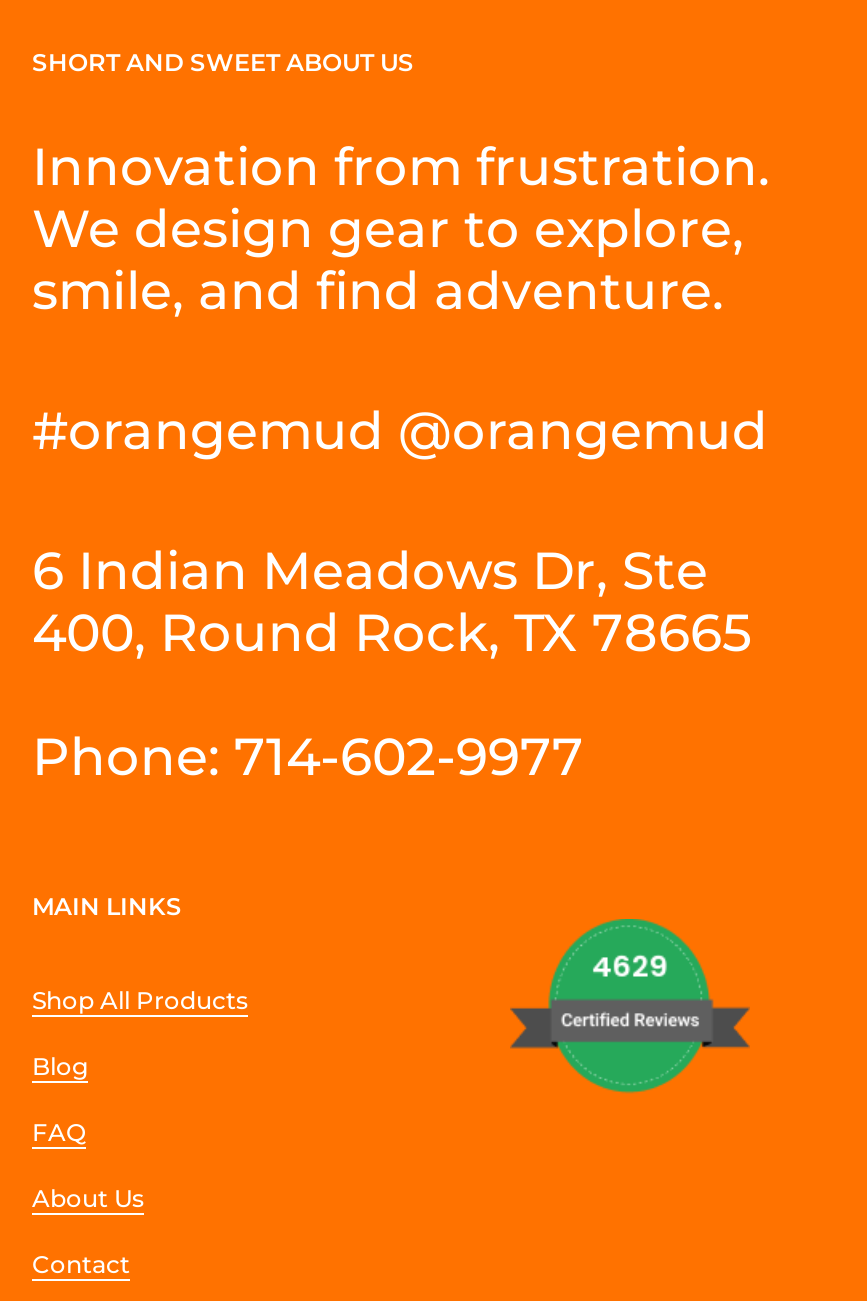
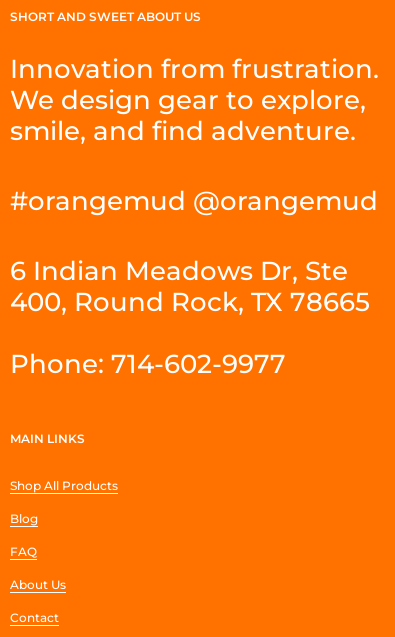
- [image]
